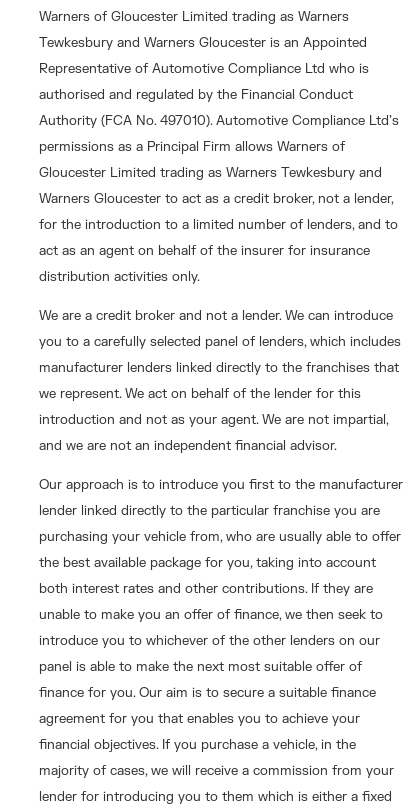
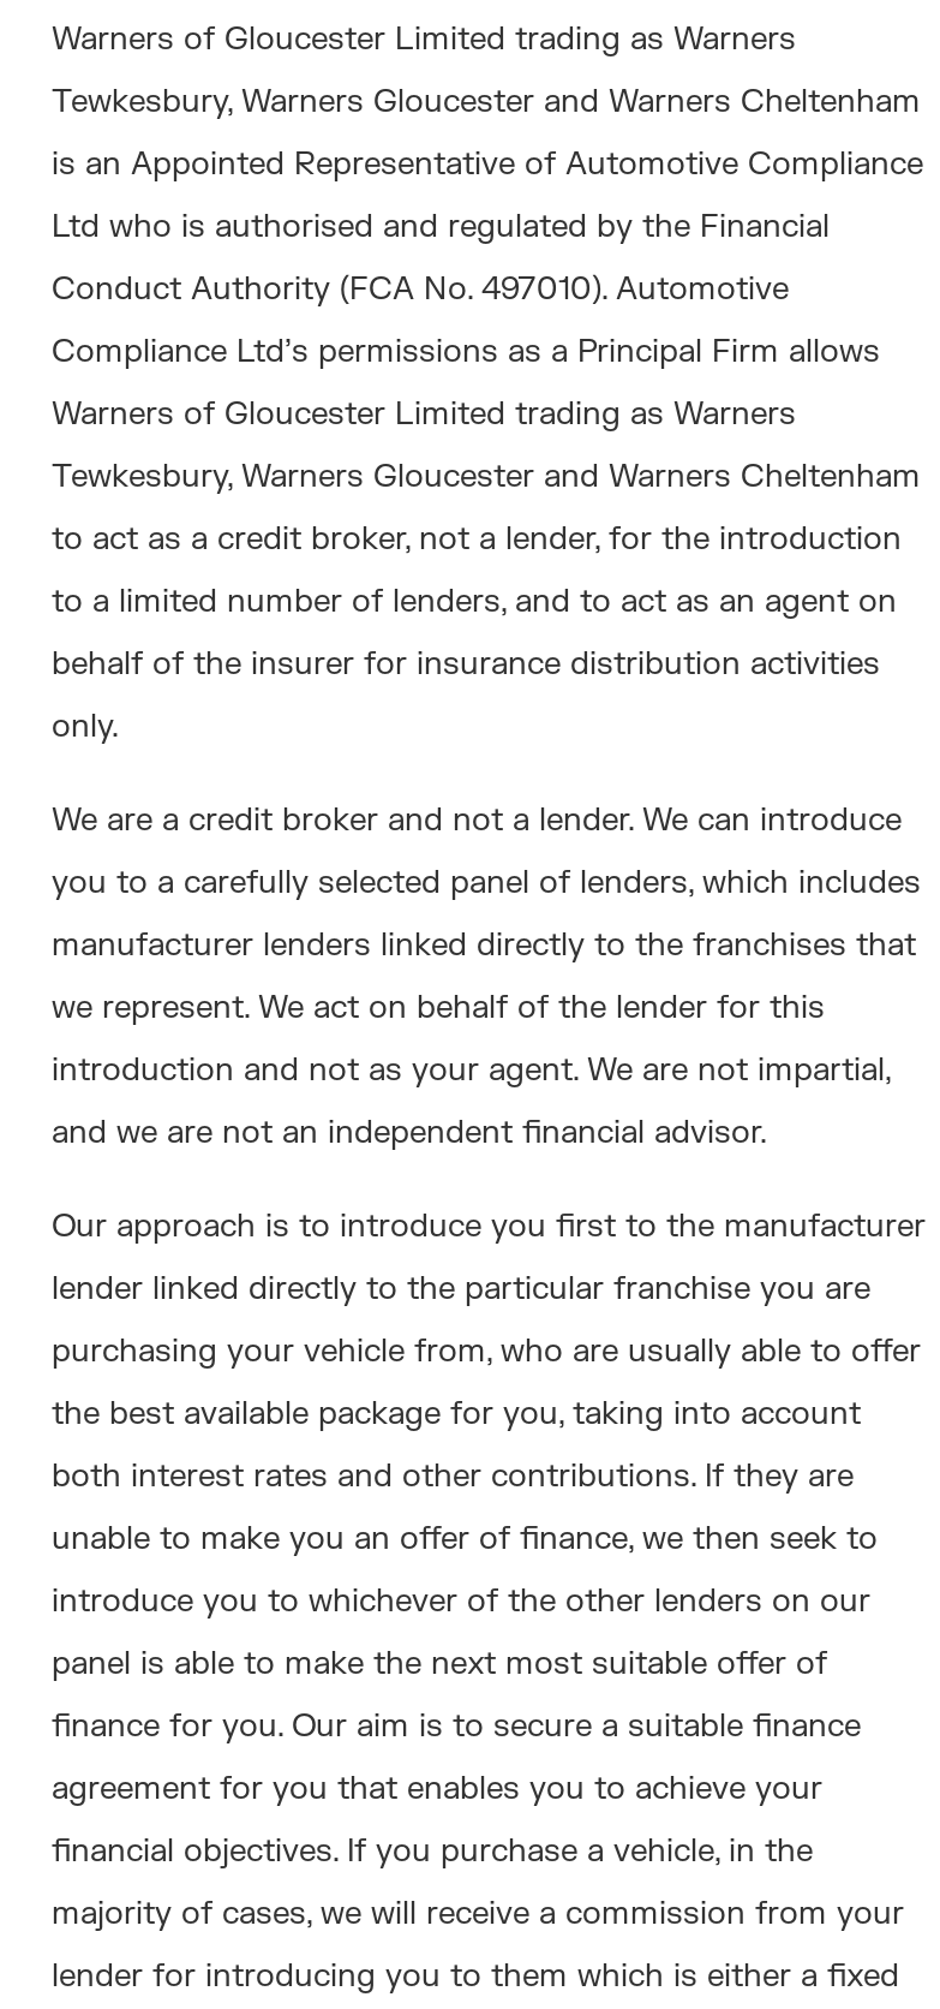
- Tewkesbury and Warners Gloucester is an Appointed
- Representative of Automotive Compliance Ltd who is
- authorised and regulated by the Financial Conduct
- Authority (FCA No. 497010). Automotive Compliance Ltd’s
- permissions as a Principal Firm allows Warners of
- Gloucester Limited trading as Warners Tewkesbury and
- Warners Gloucester to act as a credit broker, not a lender,
- for the introduction to a limited number of lenders, and to
- act as an agent on behalf of the insurer for insurance
- distribution activities only.
+ Tewkesbury, Warners Gloucester and Warners Cheltenham
+ is an Appointed Representative of Automotive Compliance
+ Ltd who is authorised and regulated by the Financial
+ Conduct Authority (FCA No. 497010). Automotive
+ Compliance Ltd’s permissions as a Principal Firm allows
+ Warners of Gloucester Limited trading as Warners
+ Tewkesbury, Warners Gloucester and Warners Cheltenham
+ to act as a credit broker, not a lender, for the introduction
+ to a limited number of lenders, and to act as an agent on
+ behalf of the insurer for insurance distribution activities
+ only.
